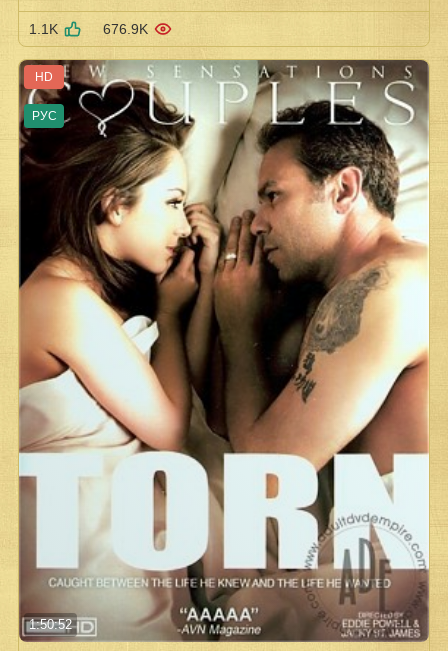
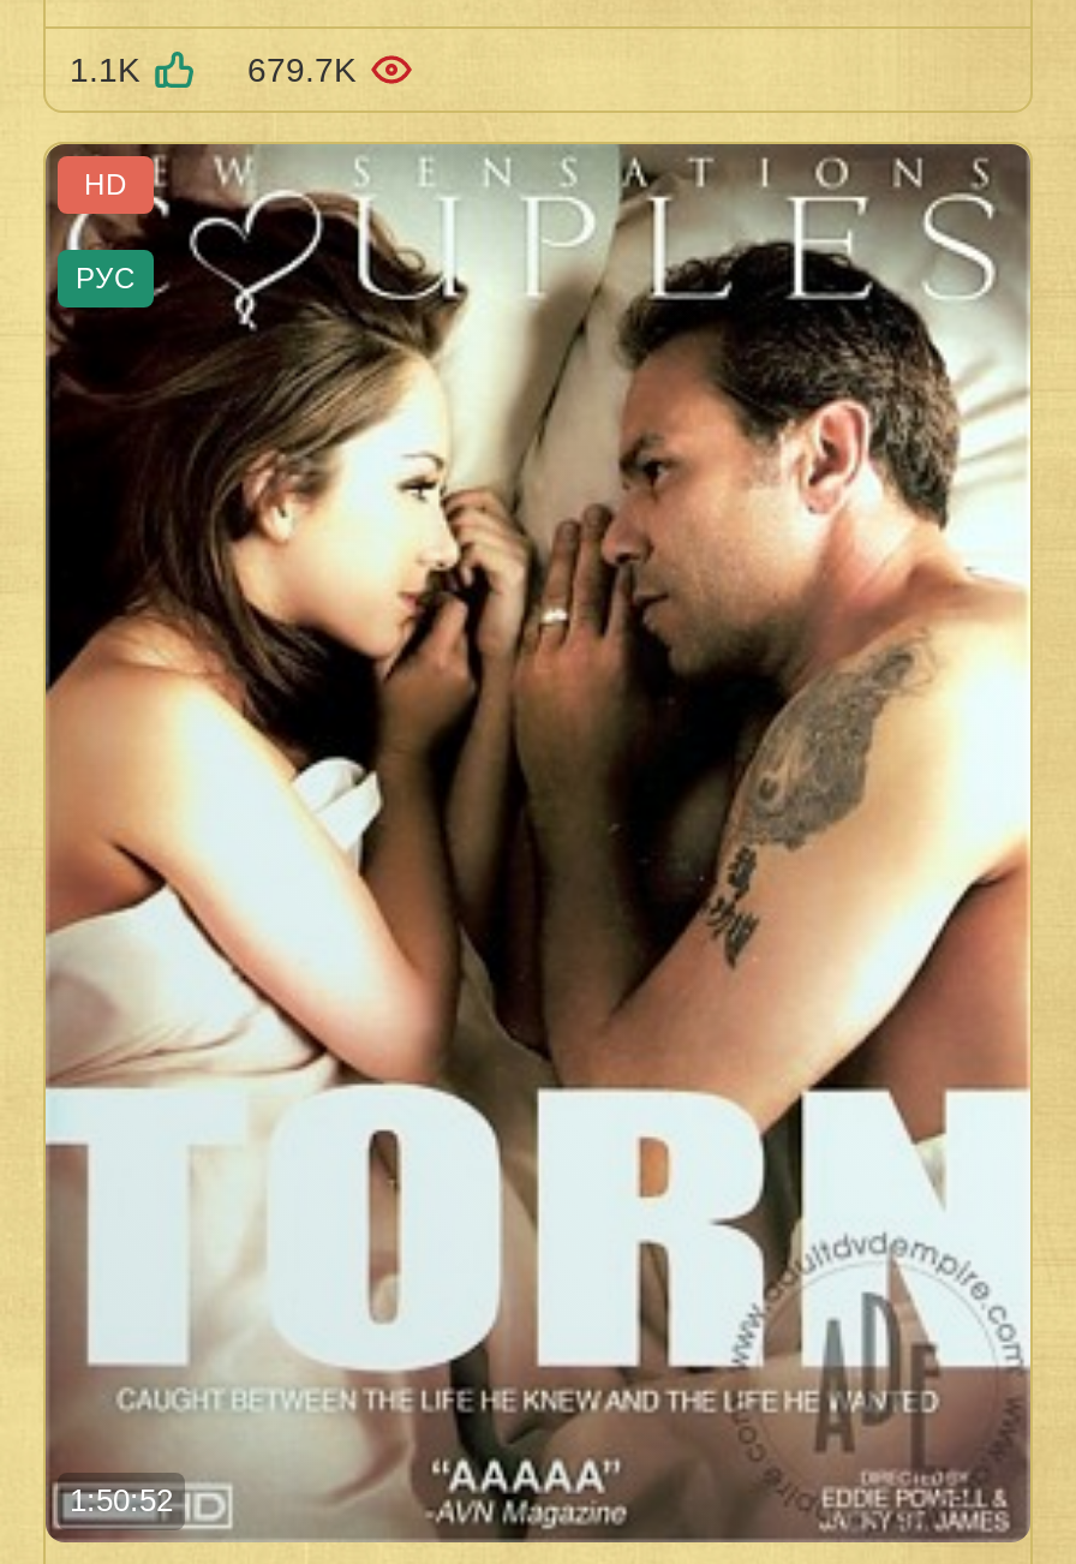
- 676.9K
+ 679.7K
